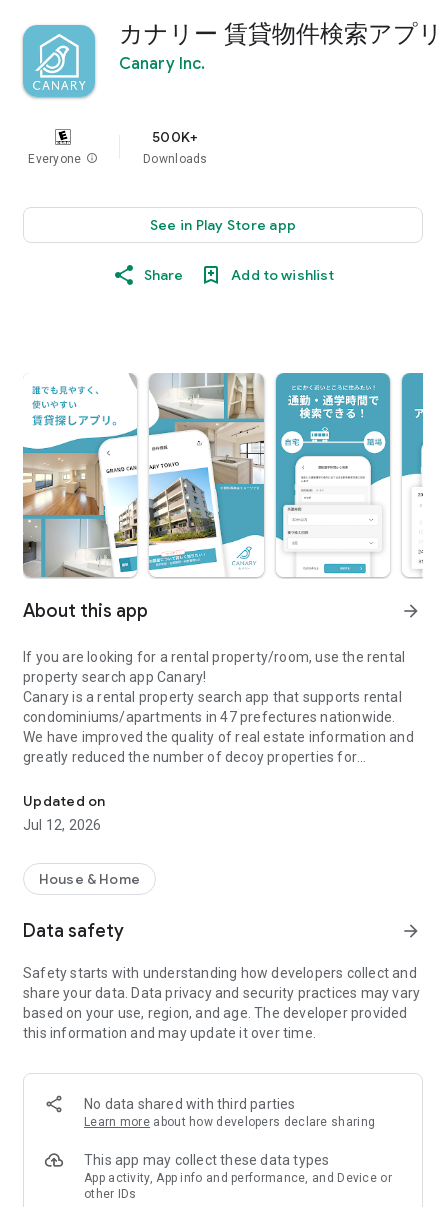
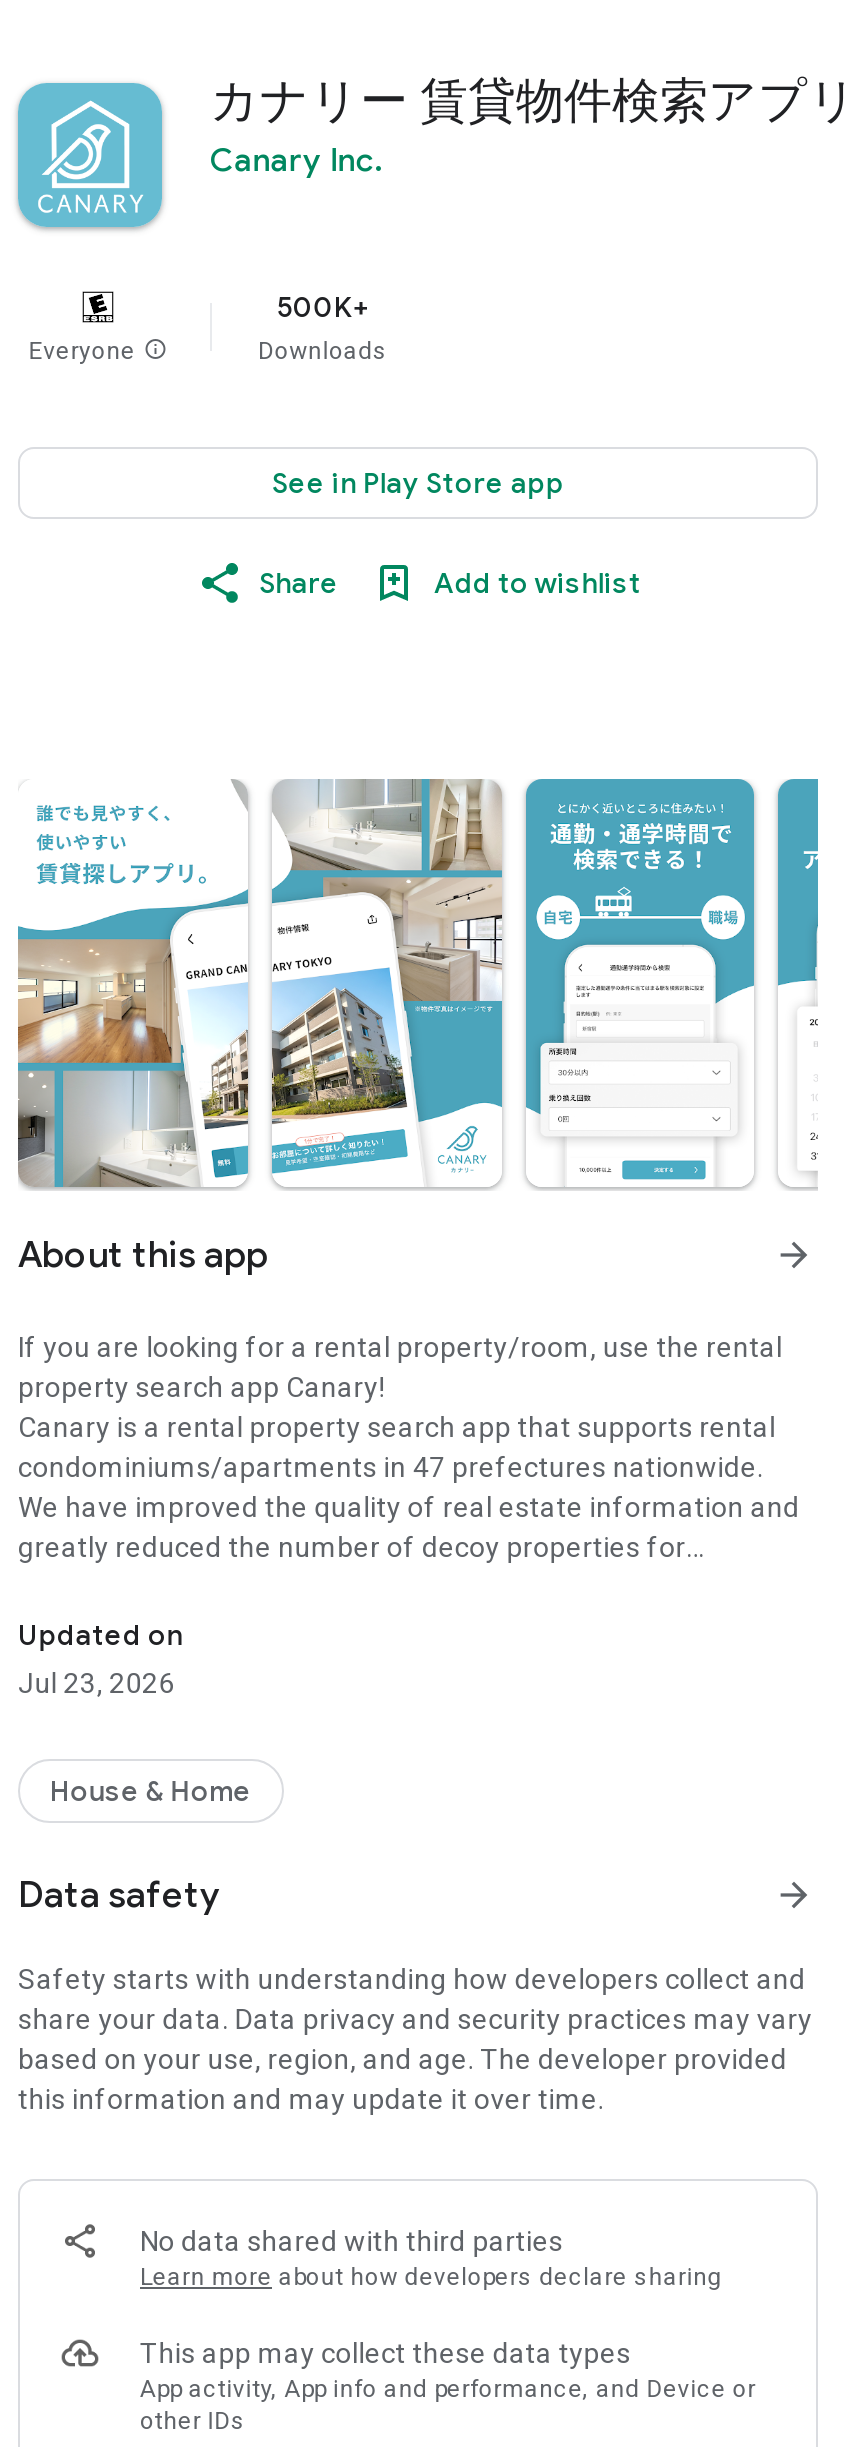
- Jul 12, 2026
+ Jul 23, 2026
